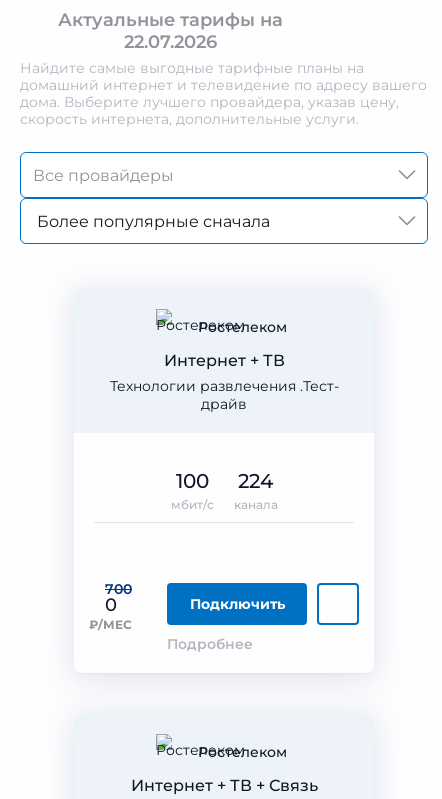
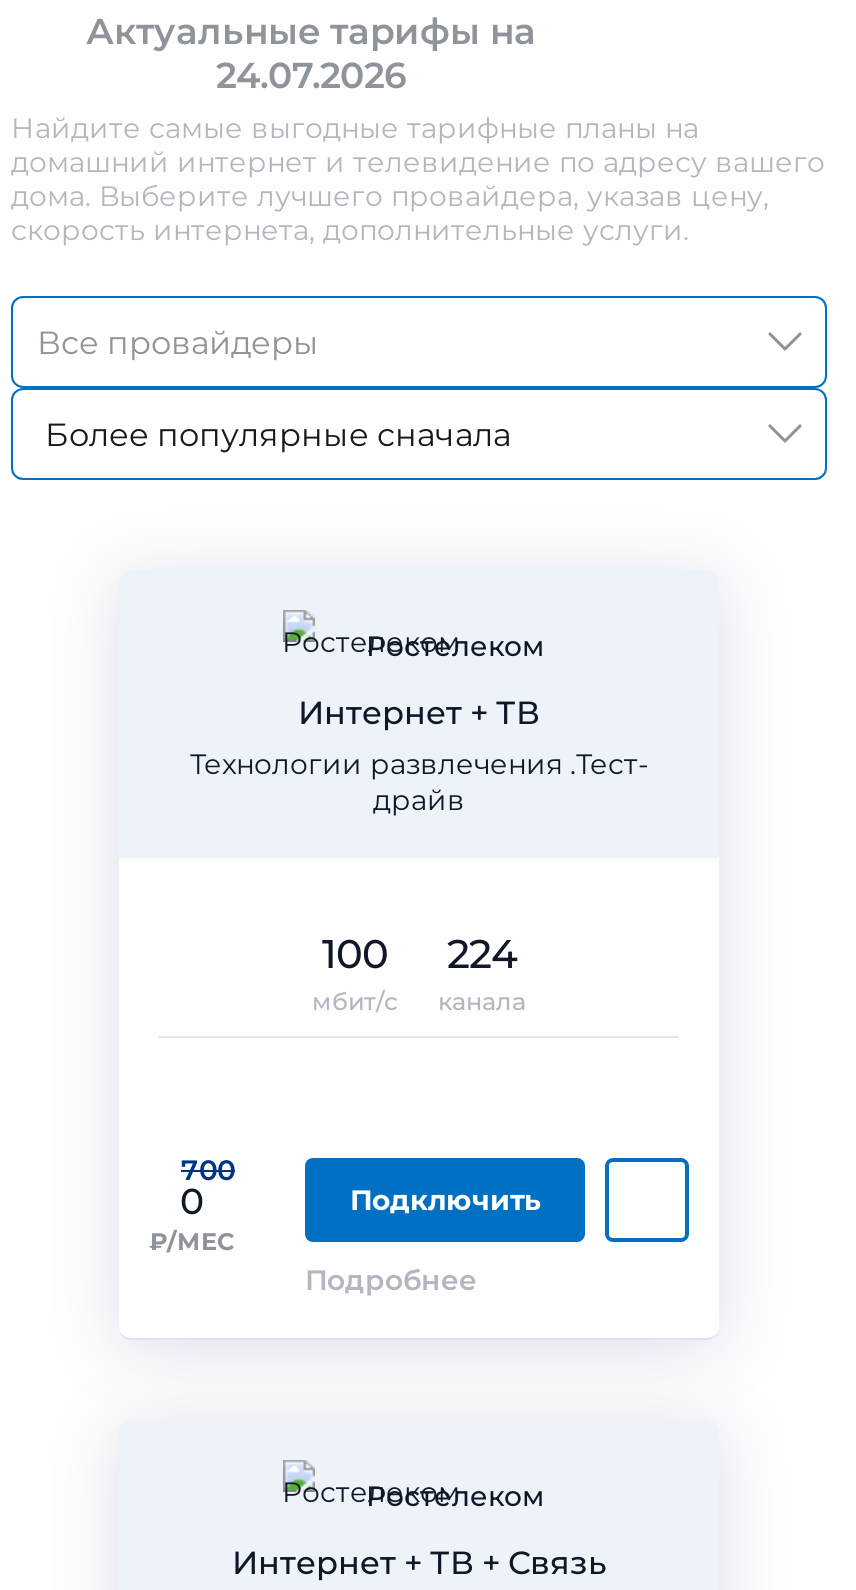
- 22.07.2026
+ 24.07.2026
